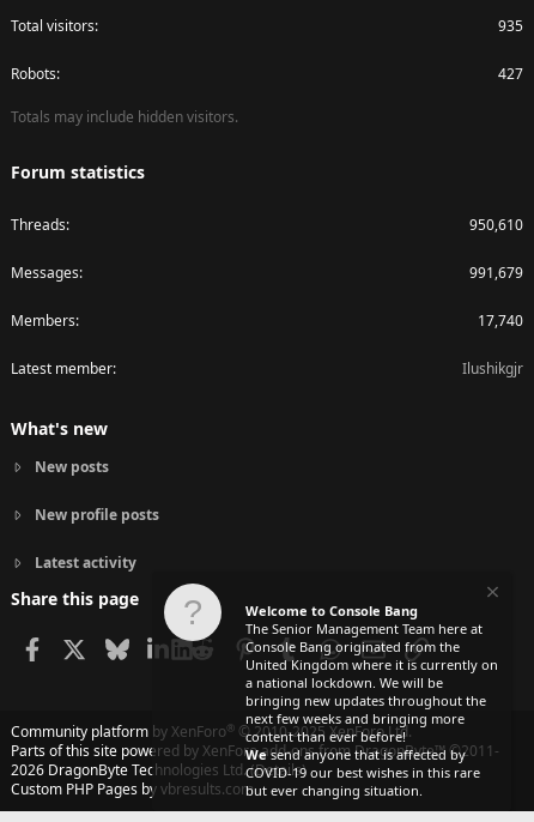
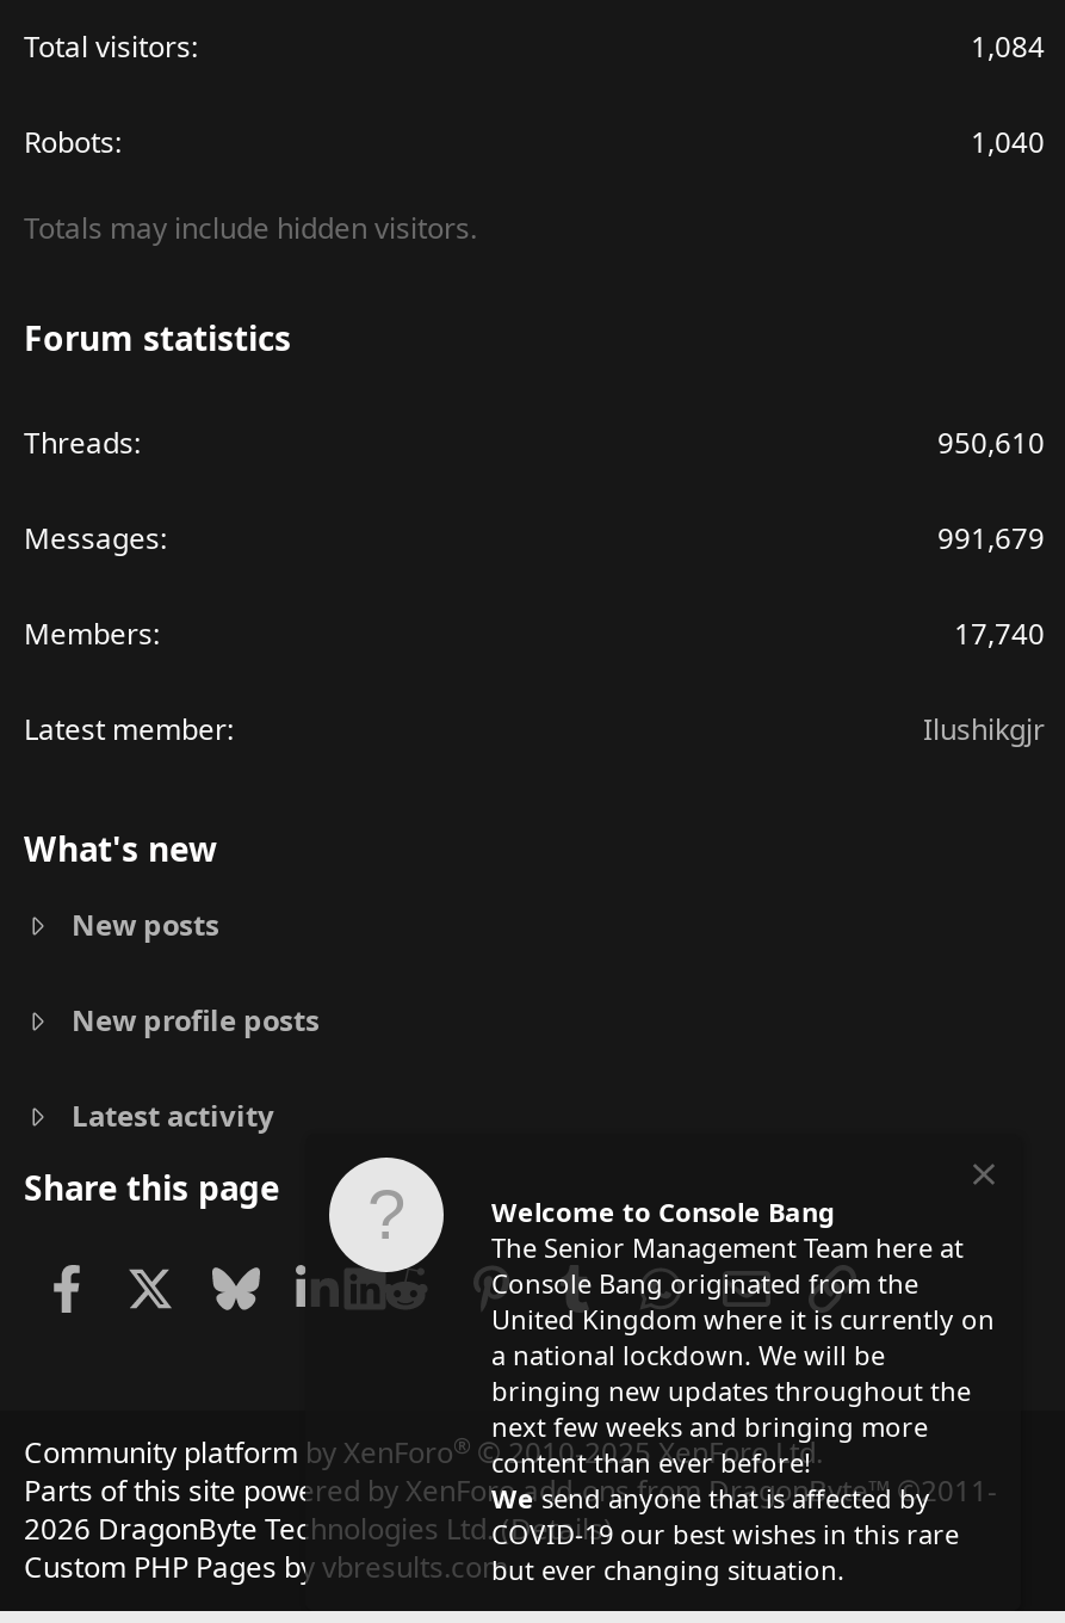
- 935
+ 1,084

- 427
+ 1,040
